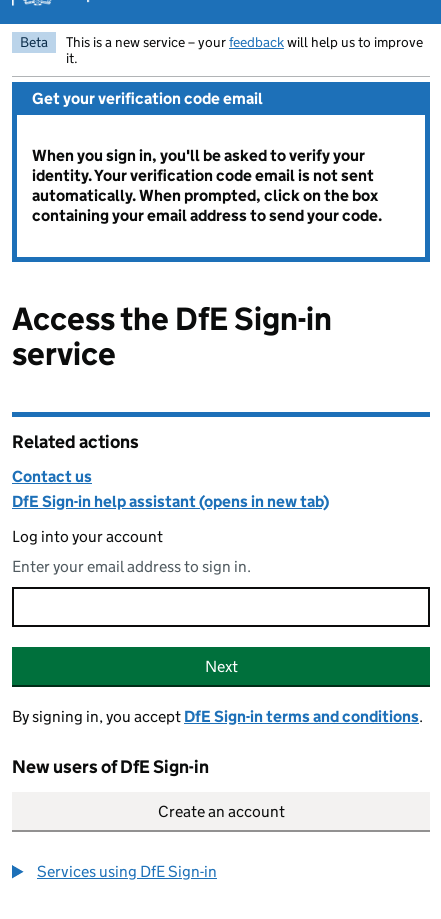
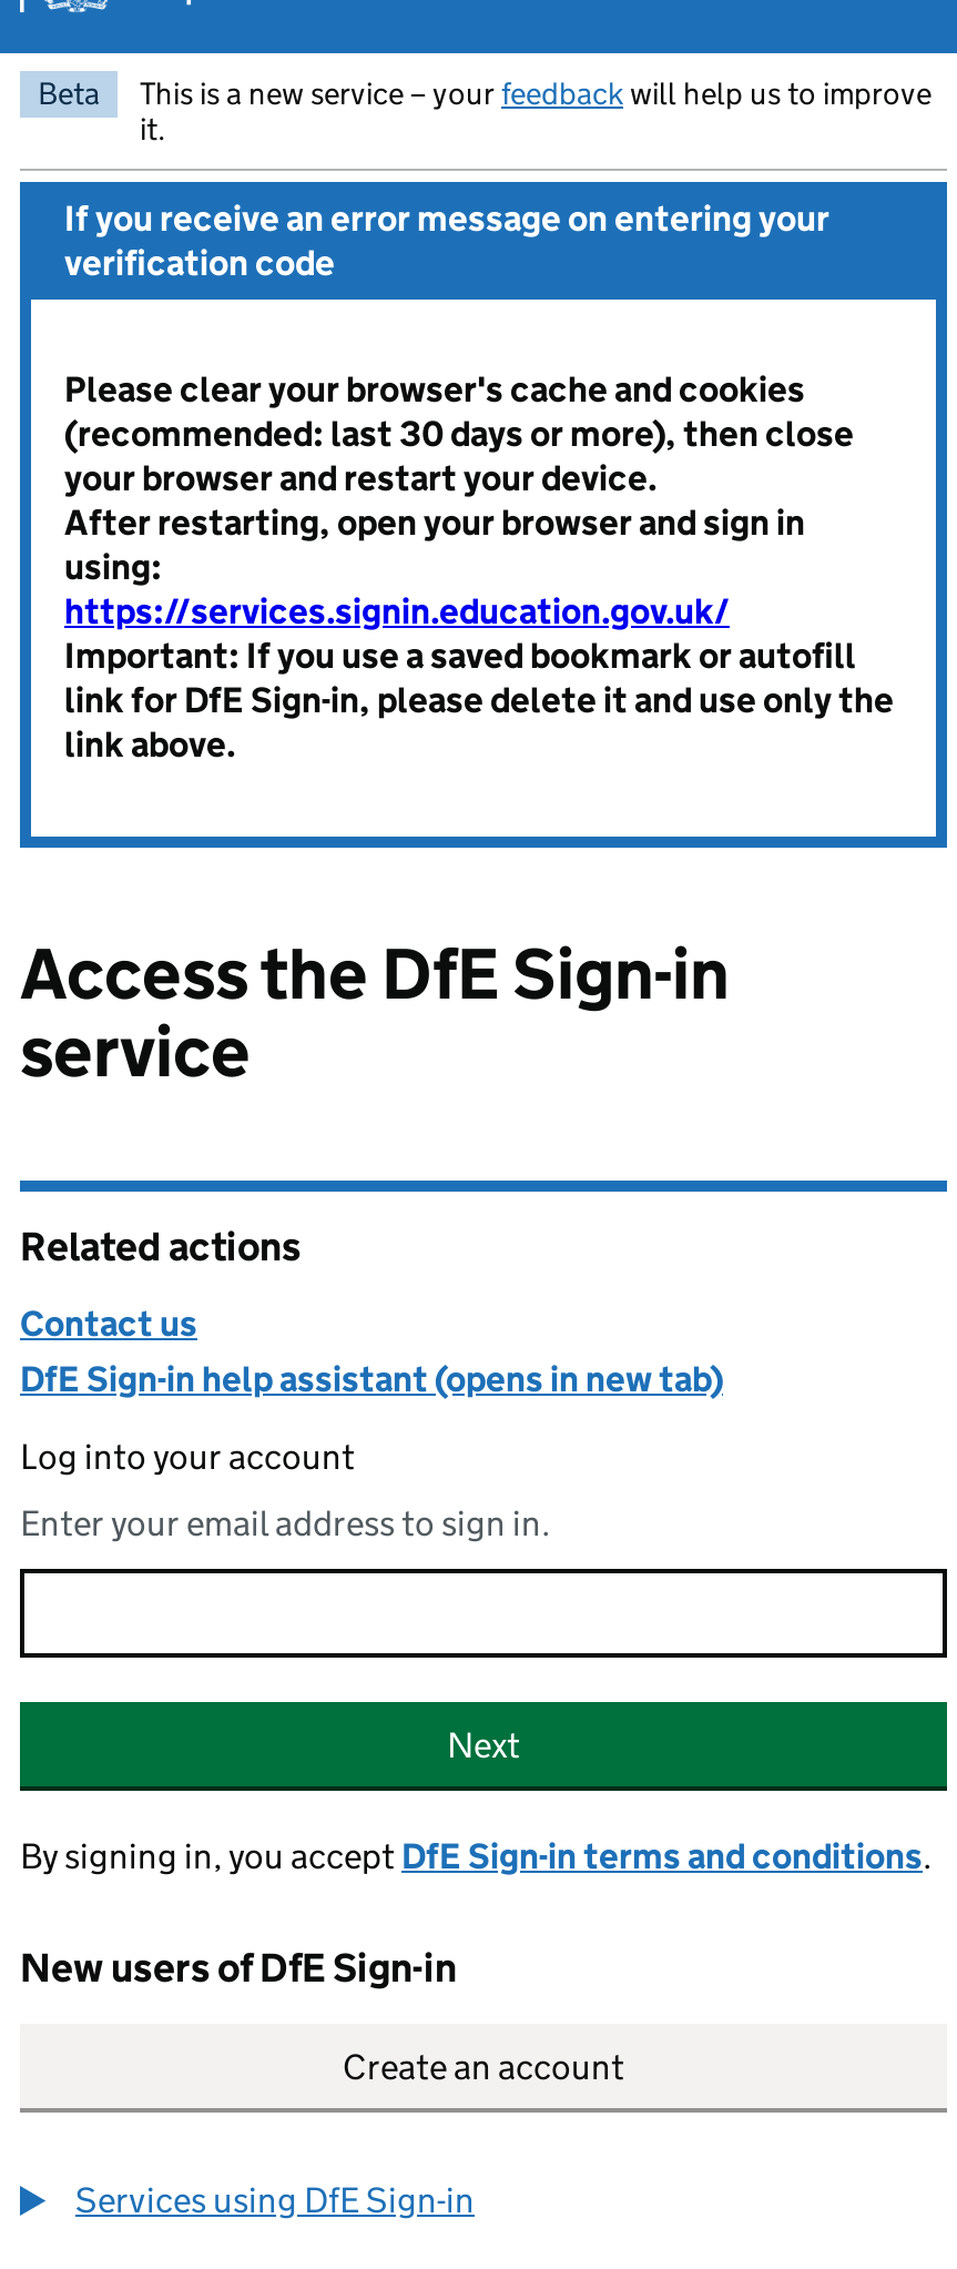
- Get your verification code email
+ If you receive an error message on entering your
+ verification code

- When you sign in, you'll be asked to verify your
- identity. Your verification code email is not sent
- automatically. When prompted, click on the box
- containing your email address to send your code.
+ Please clear your browser's cache and cookies
+ (recommended: last 30 days or more), then close
+ your browser and restart your device.
+ After restarting, open your browser and sign in
+ using:
+ https://services.signin.education.gov.uk/
+ Important: If you use a saved bookmark or autofill
+ link for DfE Sign-in, please delete it and use only the
+ link above.
